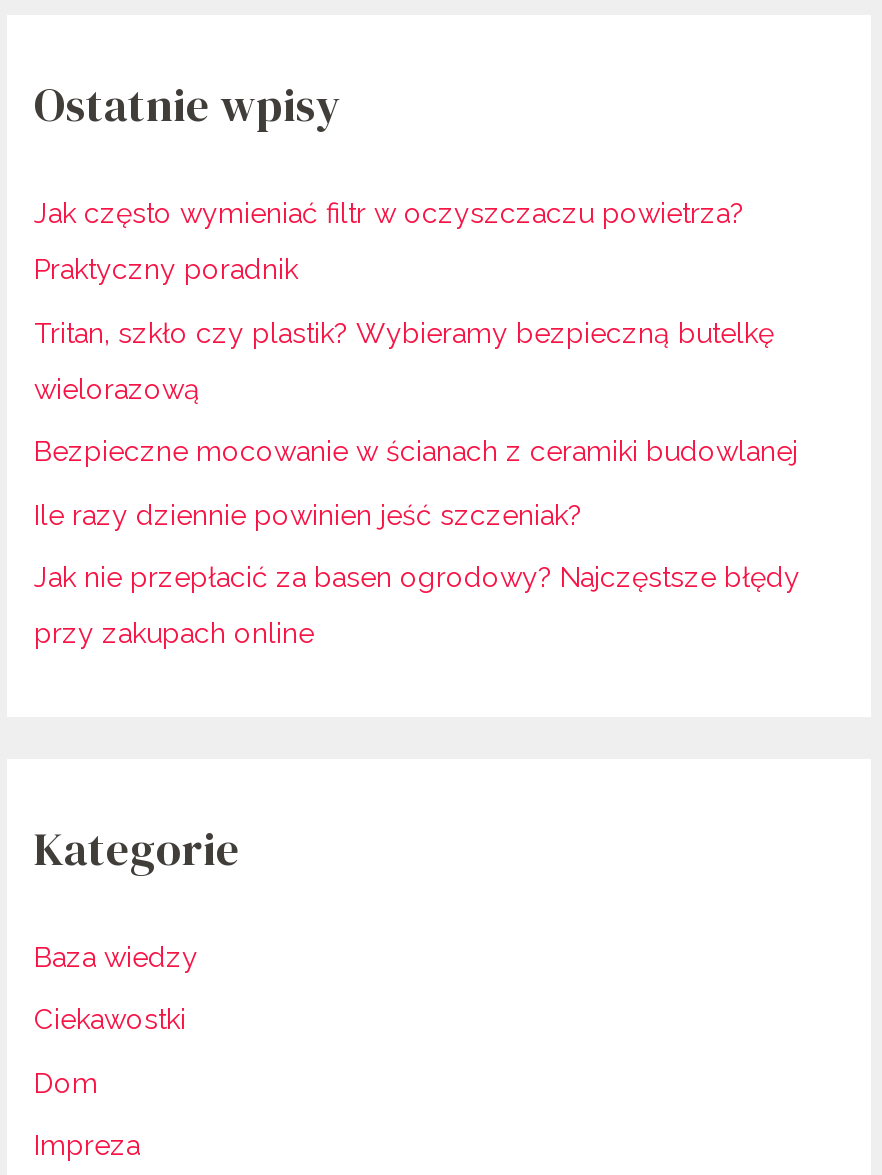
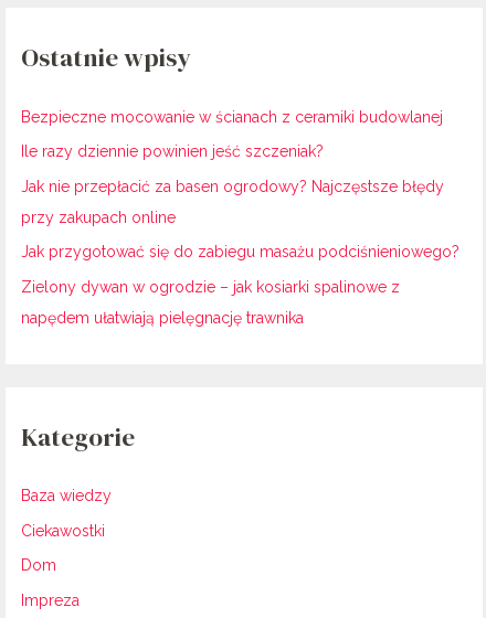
- Jak często wymieniać filtr w oczyszczaczu powietrza?
- Praktyczny poradnik
- Tritan, szkło czy plastik? Wybieramy bezpieczną butelkę
- wielorazową

moved up: Bezpieczne mocowanie w ścianach z ceramiki budowlanej | Ile razy dziennie powinien jeść szczeniak? | Jak nie przepłacić za basen ogrodowy? Najczęstsze błędy | przy zakupach online

+ Jak przygotować się do zabiegu masażu podciśnieniowego?
+ Zielony dywan w ogrodzie – jak kosiarki spalinowe z
+ napędem ułatwiają pielęgnację trawnika
